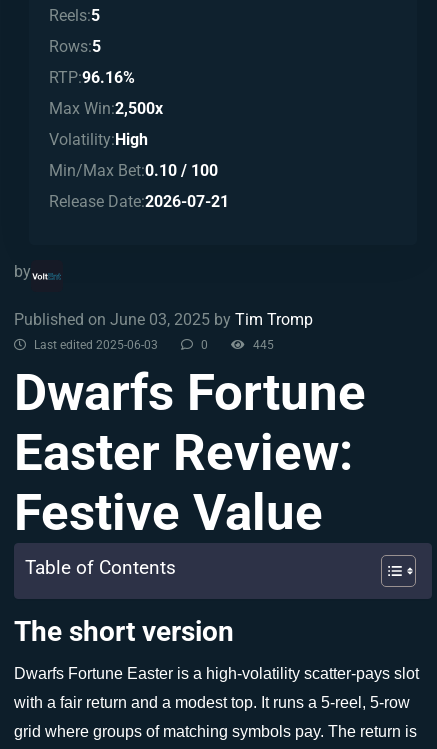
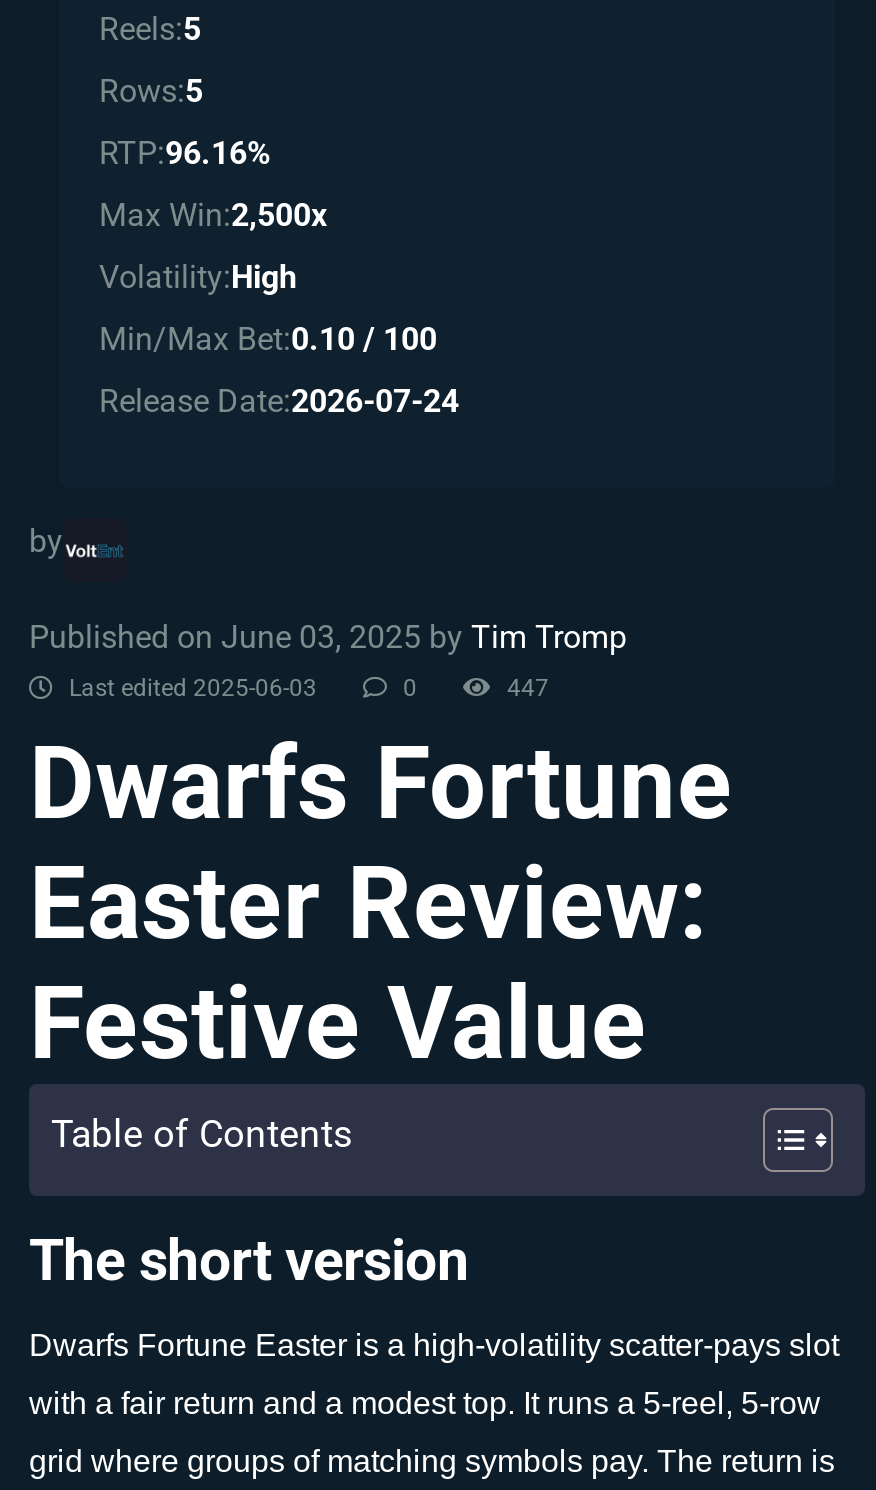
- Release Date:2026-07-21
+ Release Date:2026-07-24

- 445
+ 447
